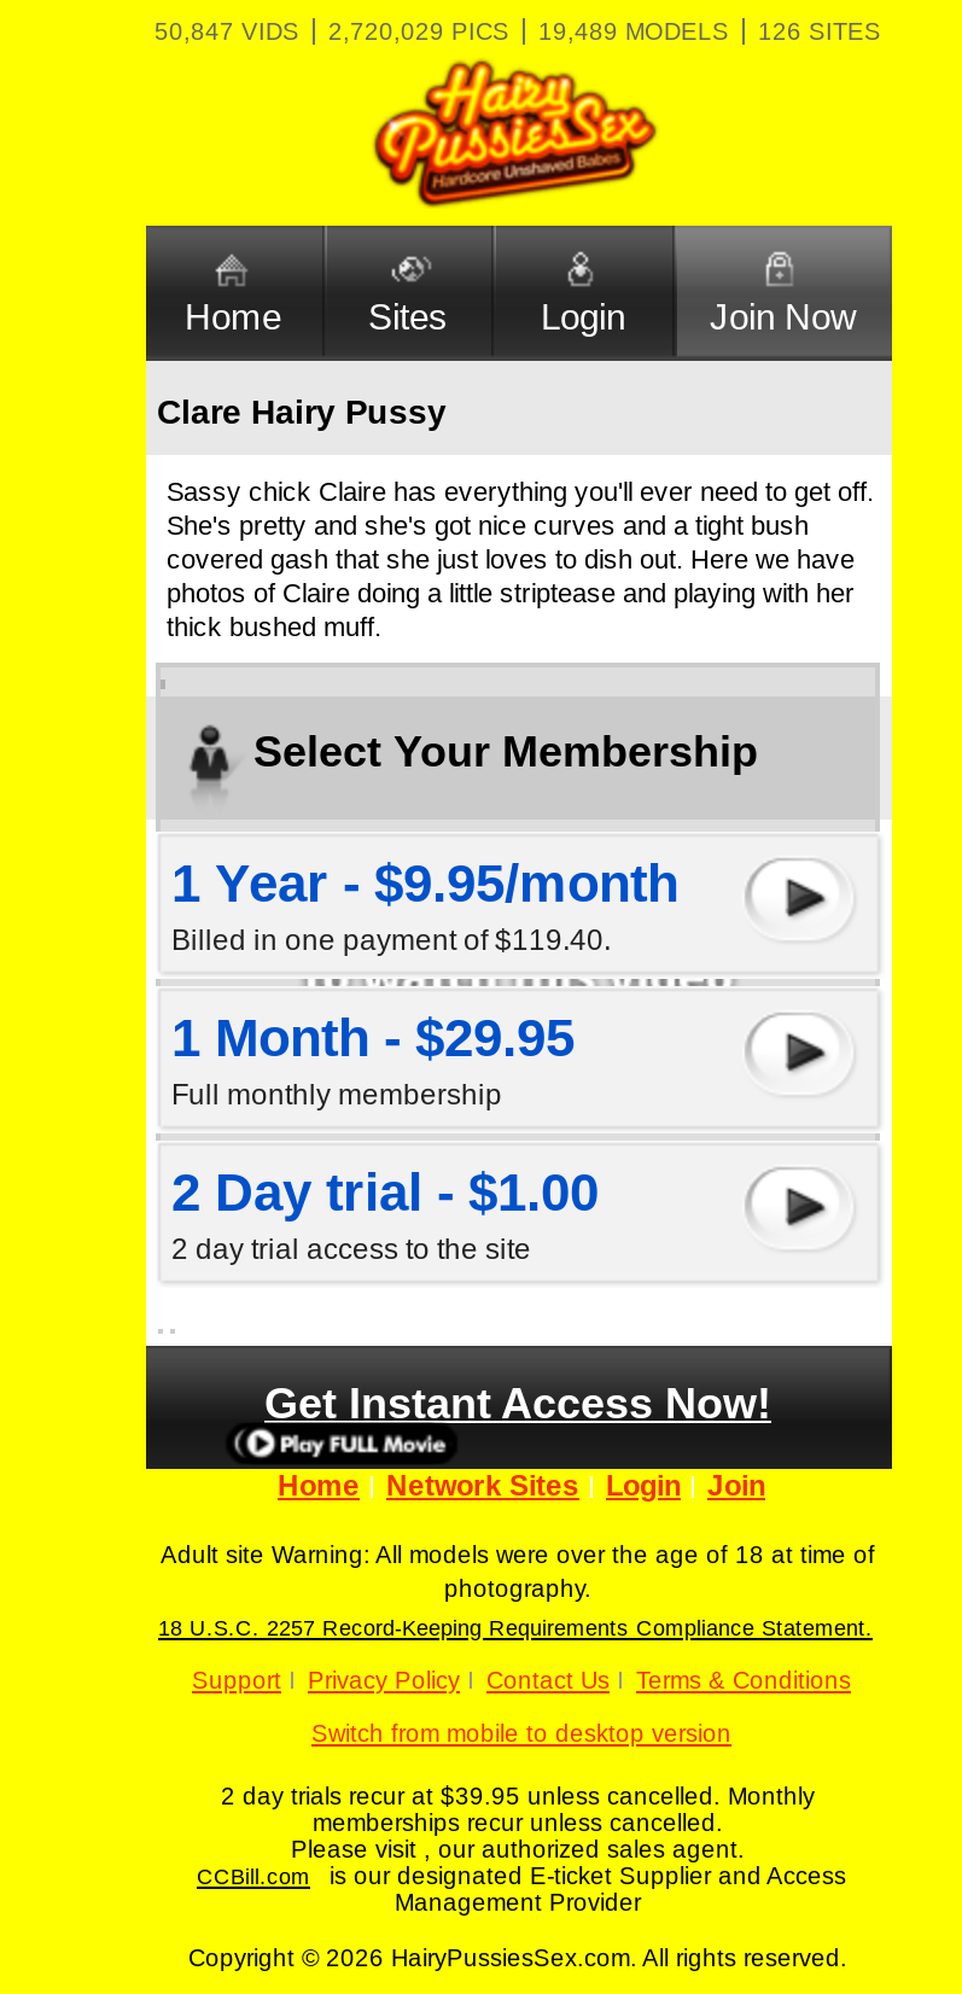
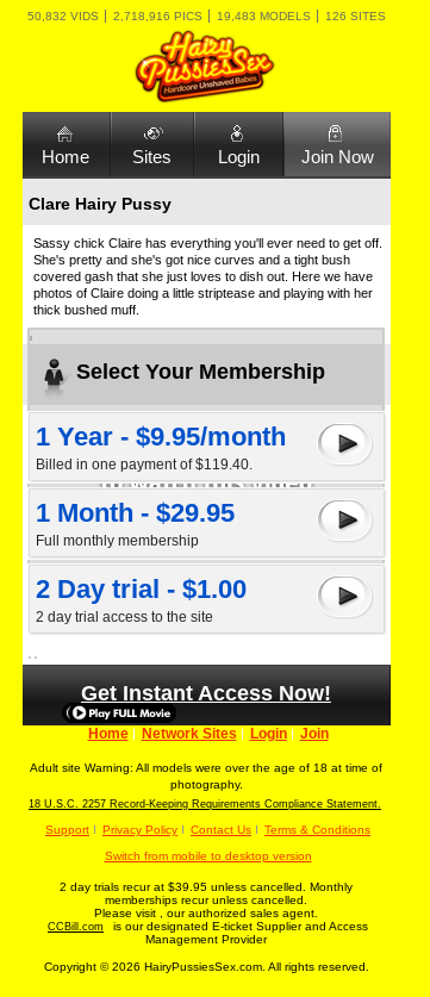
- 50,847 VIDS
+ 50,832 VIDS

- 2,720,029 PICS
+ 2,718,916 PICS

- 19,489 MODELS
+ 19,483 MODELS
